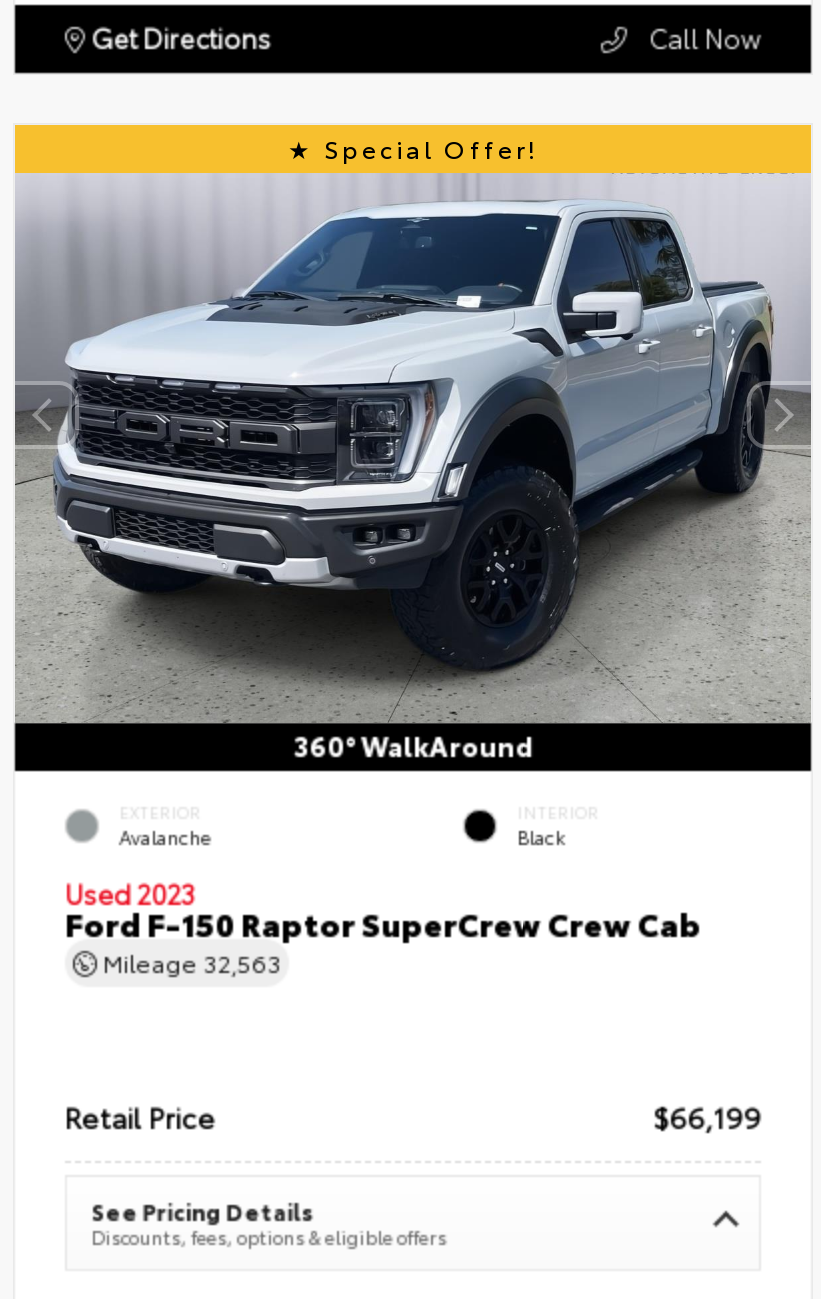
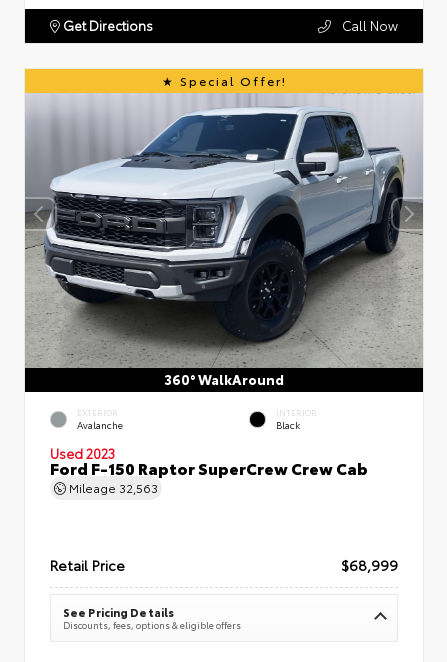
- $66,199
+ $68,999
